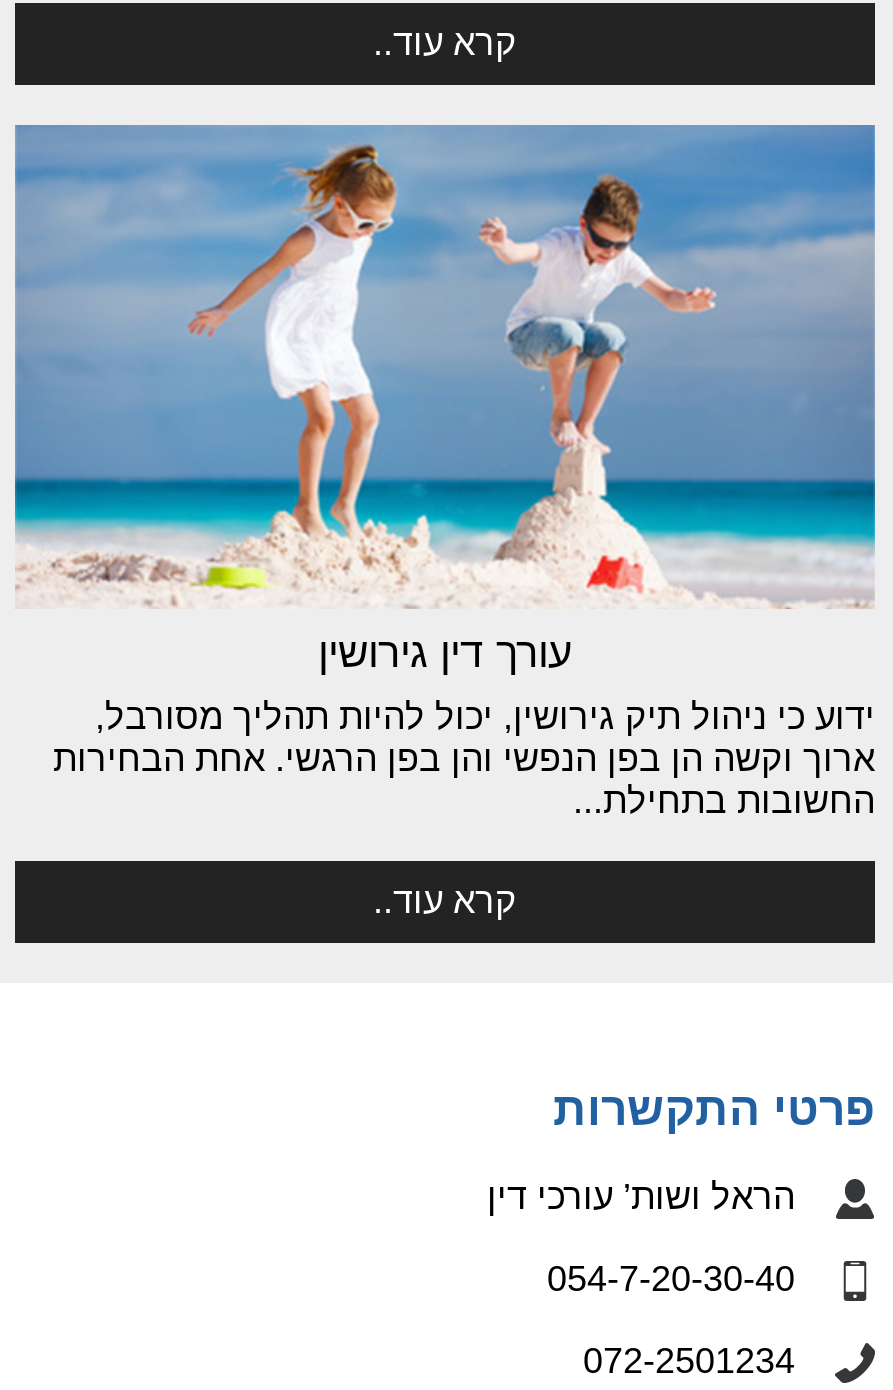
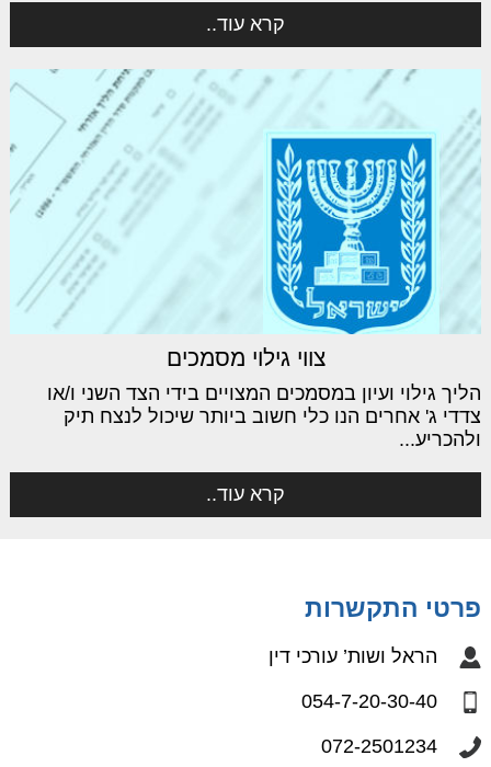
- [image]
- עורך דין גירושין
+ [image]
+ צווי גילוי מסמכים

- ידוע כי ניהול תיק גירושין, יכול להיות תהליך מסורבל,
- ארוך וקשה הן בפן הנפשי והן בפן הרגשי. אחת הבחירות
- החשובות בתחילת...
+ הליך גילוי ועיון במסמכים המצויים בידי הצד השני ו/או
+ צדדי ג' אחרים הנו כלי חשוב ביותר שיכול לנצח תיק
+ ולהכריע...
